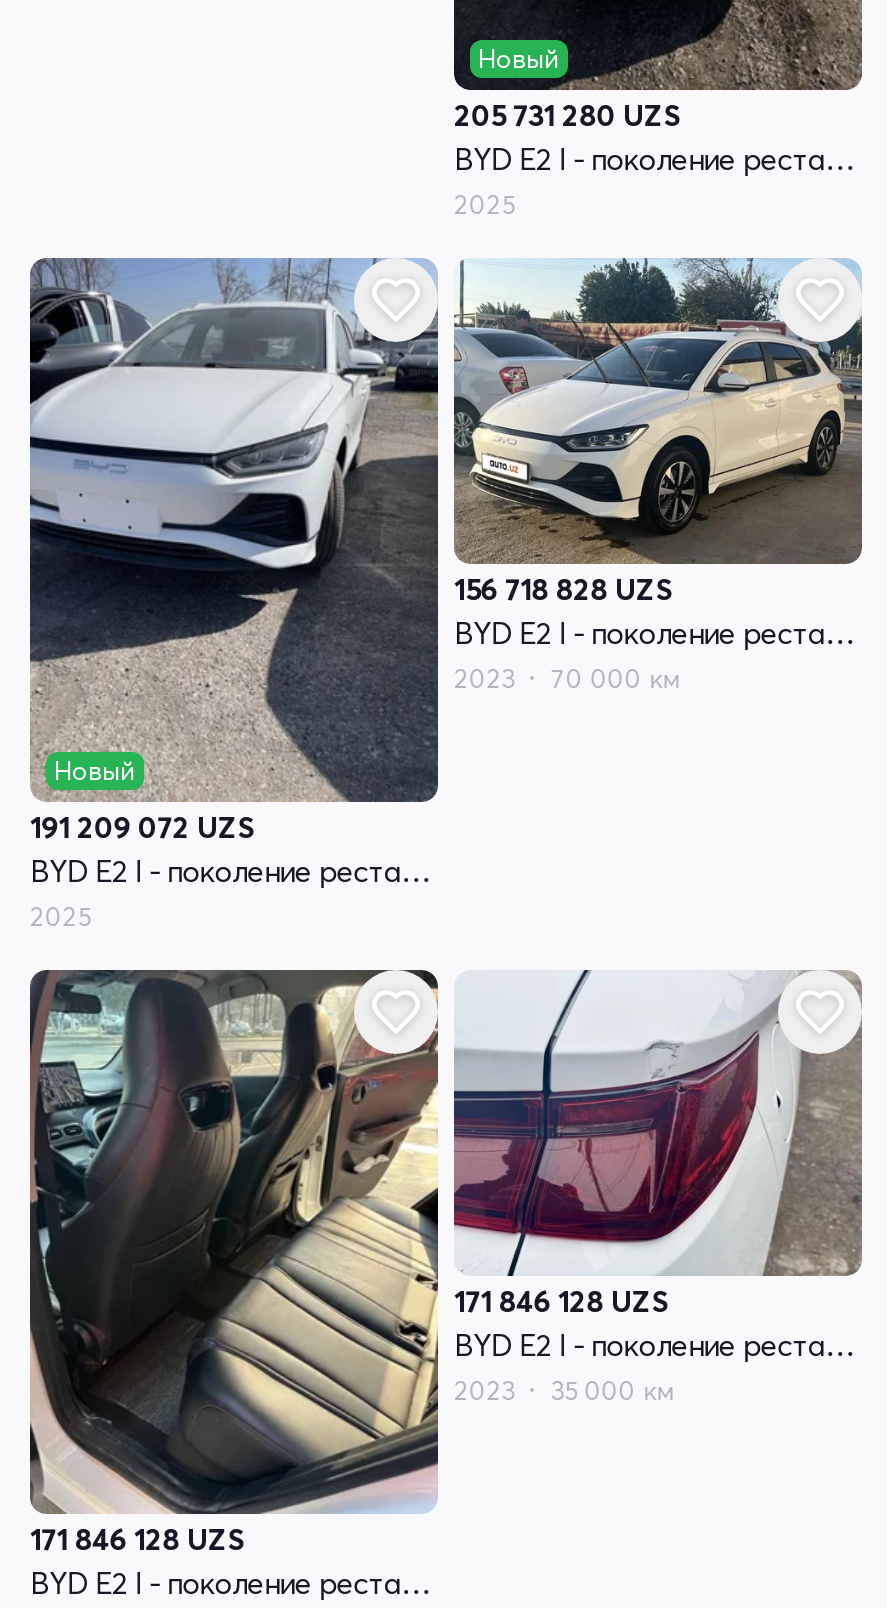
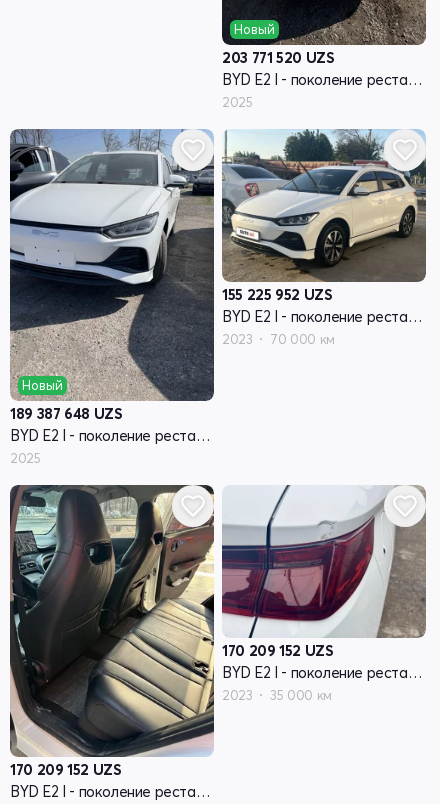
- 205 731 280 UZS
+ 203 771 520 UZS

- 156 718 828 UZS
+ 155 225 952 UZS

- 191 209 072 UZS
+ 189 387 648 UZS

- 171 846 128 UZS
+ 170 209 152 UZS

- 171 846 128 UZS
+ 170 209 152 UZS
